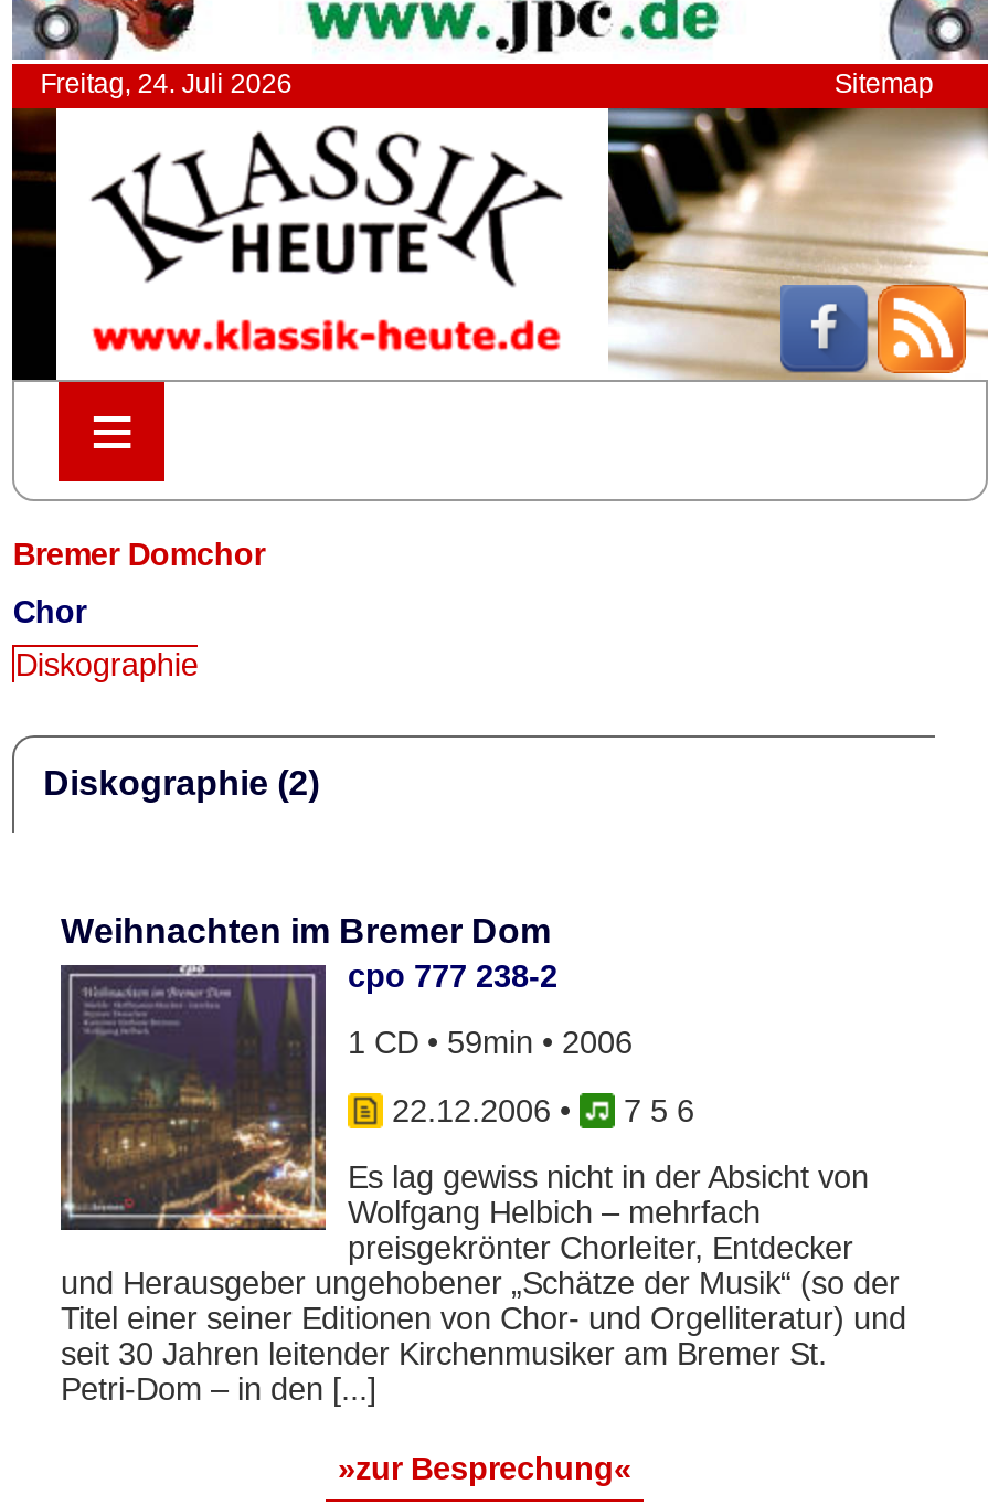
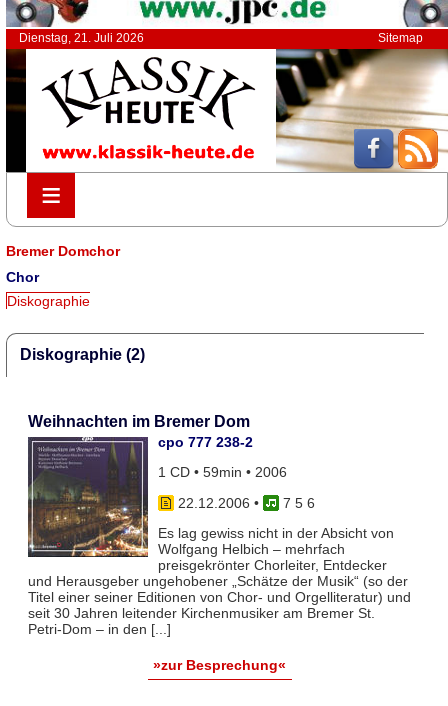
- Freitag, 24. Juli 2026
+ Dienstag, 21. Juli 2026
